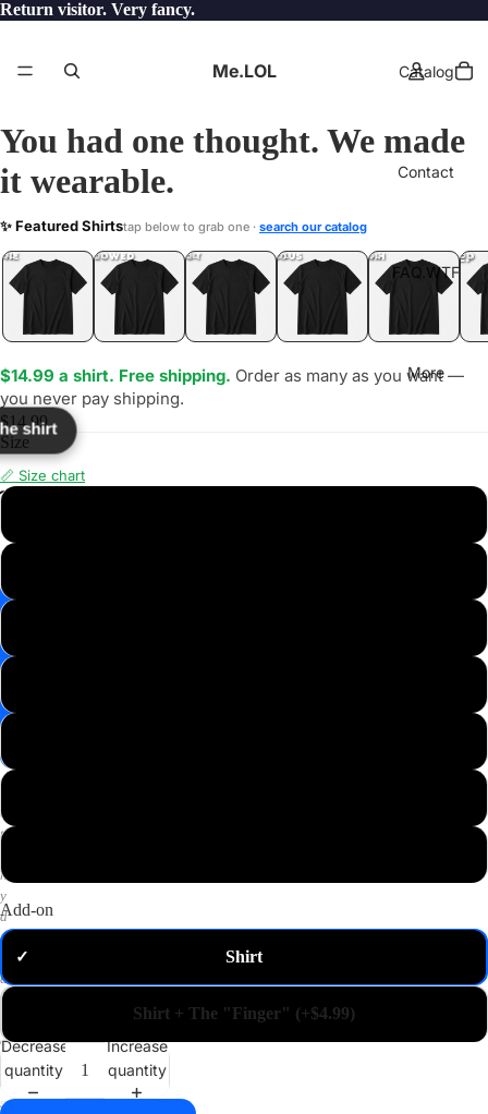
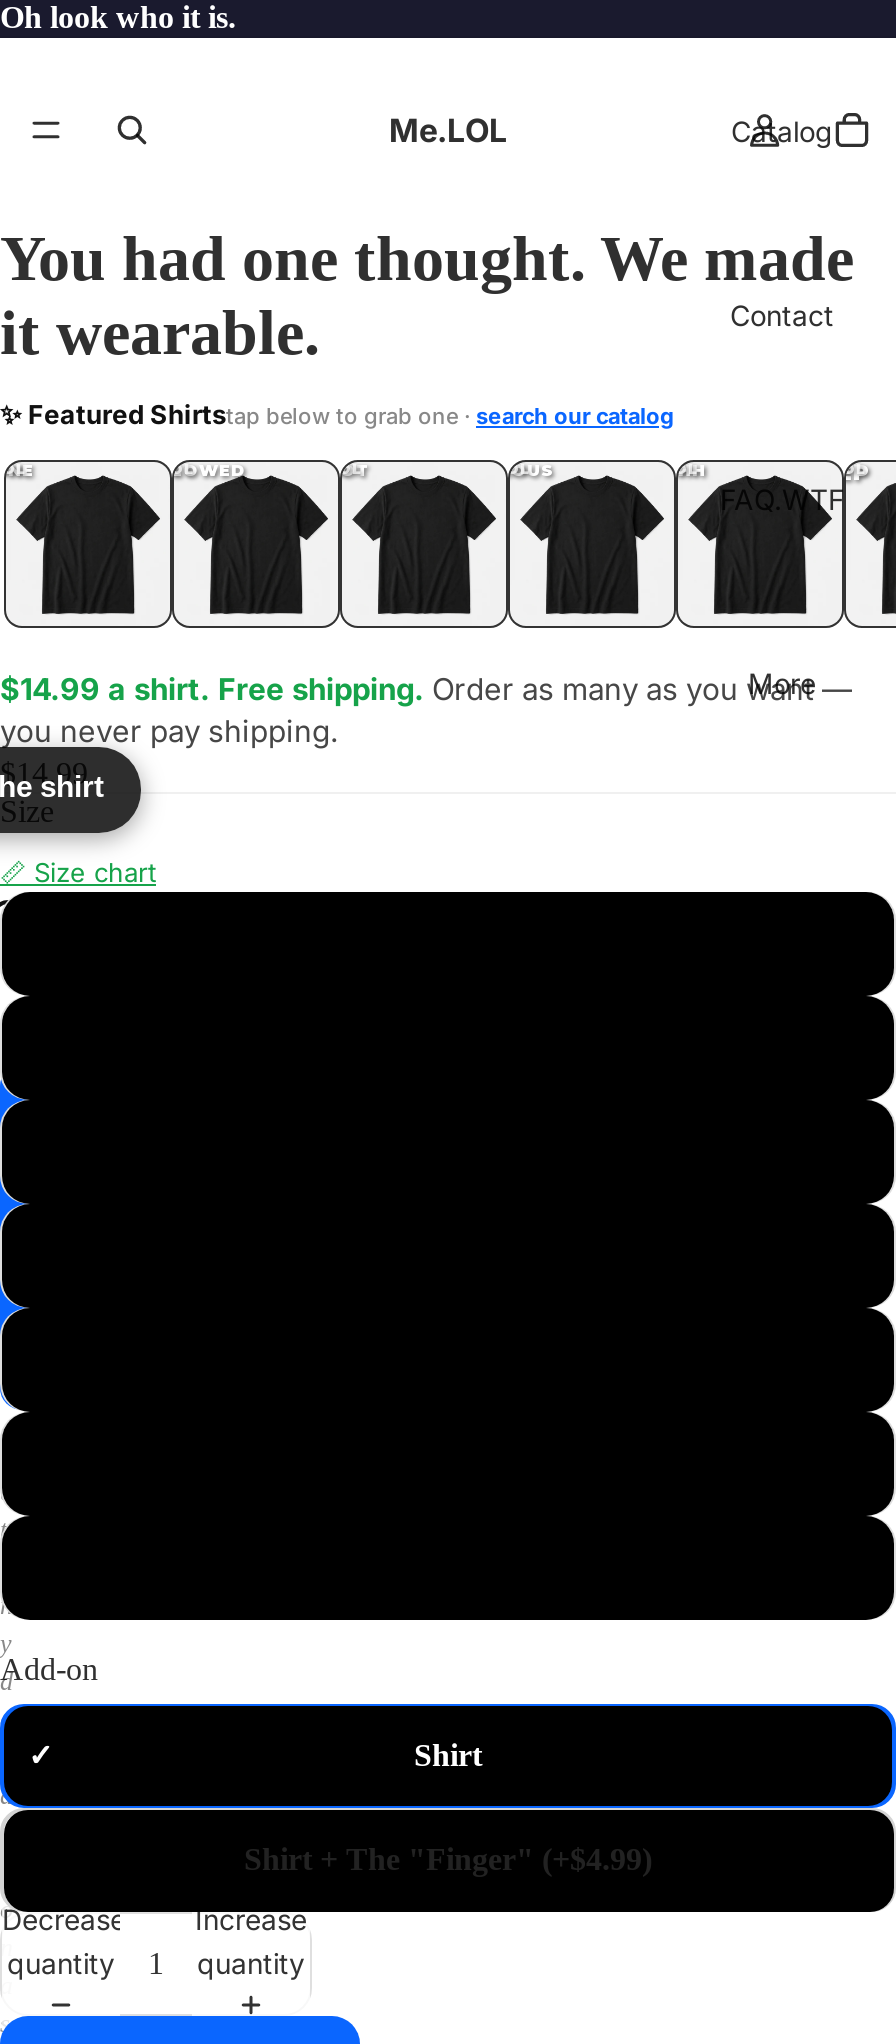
- Return visitor. Very fancy.
+ Oh look who it is.
